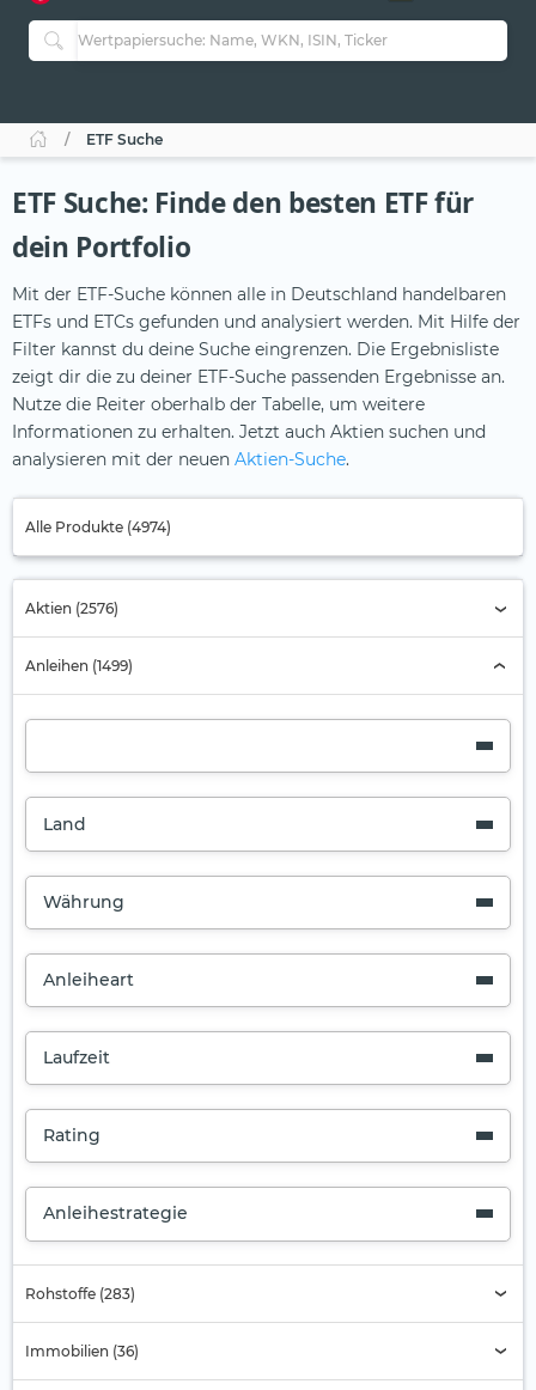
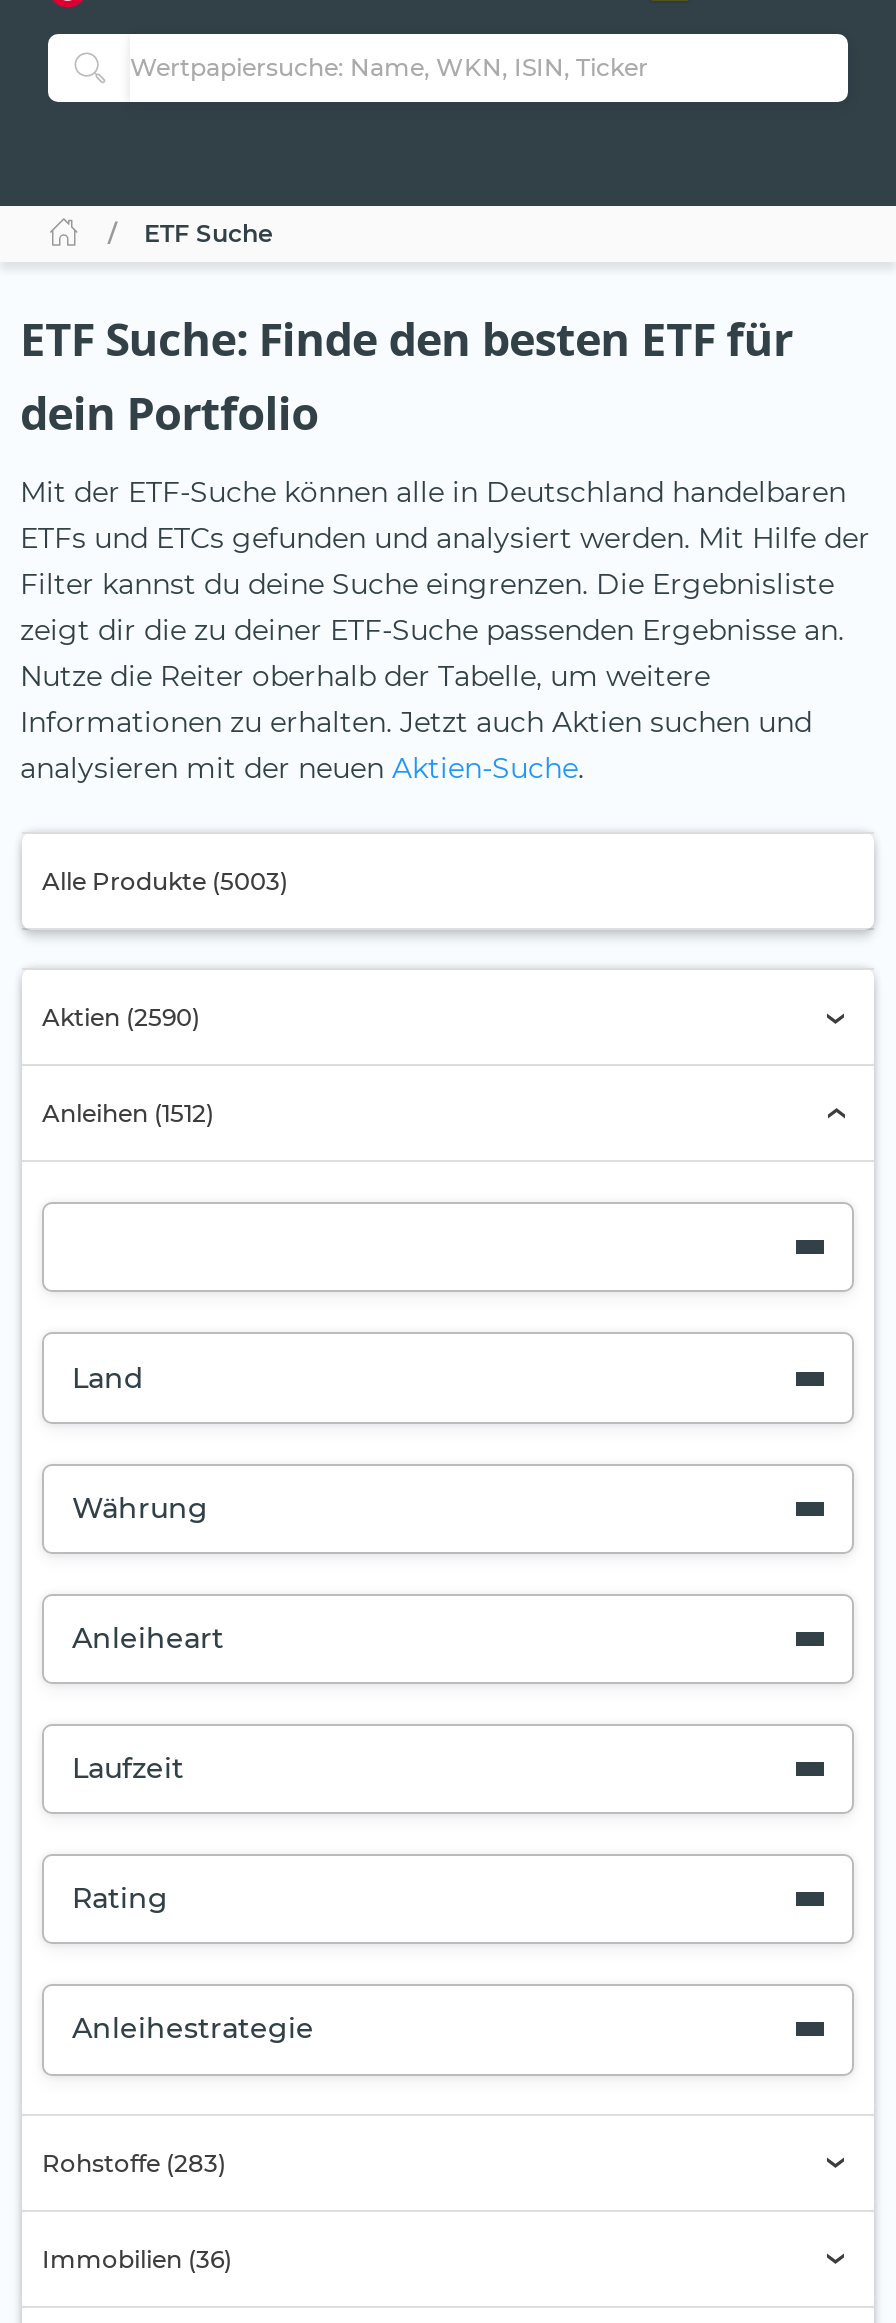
- Alle Produkte (4974)
+ Alle Produkte (5003)

- Aktien (2576)
+ Aktien (2590)

- Anleihen (1499)
+ Anleihen (1512)
